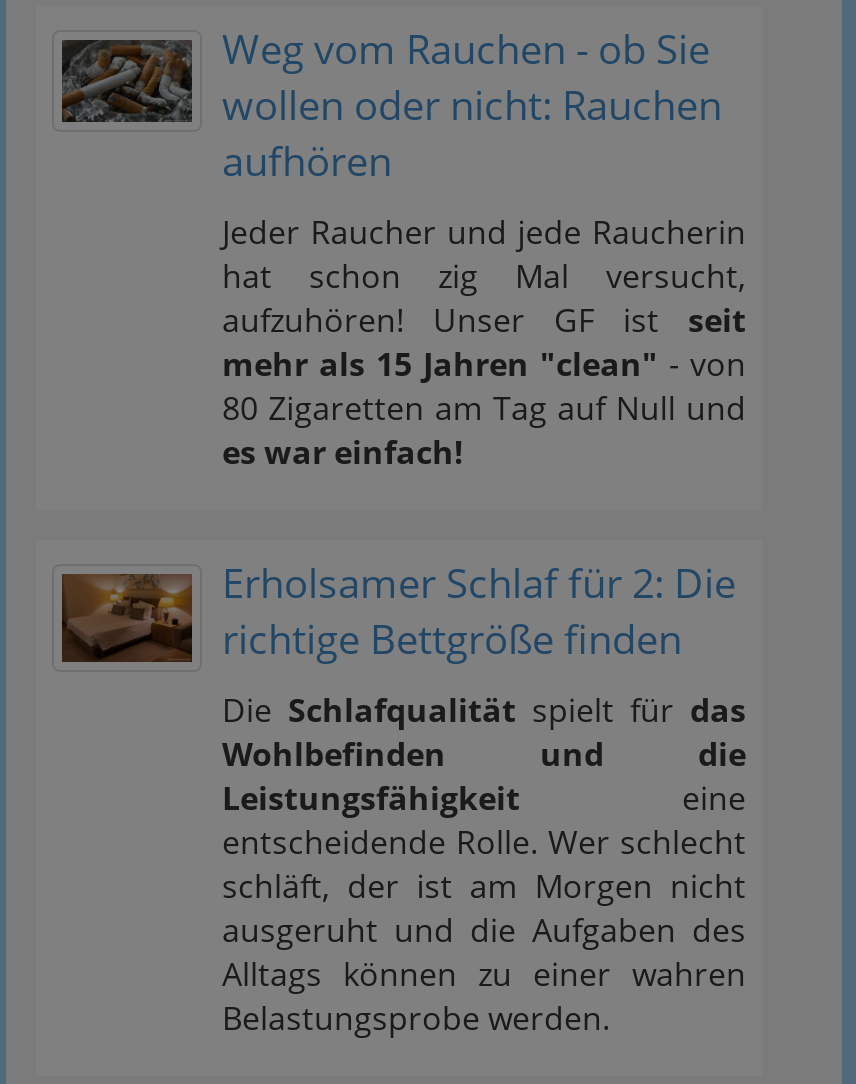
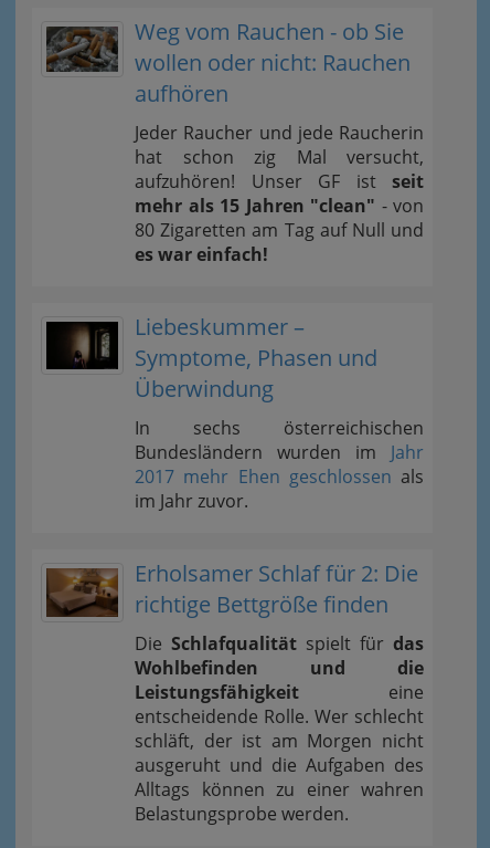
+ [image]
+ Liebeskummer –
+ Symptome, Phasen und
+ Überwindung
+ In sechs österreichischen
+ Bundesländern wurden im Jahr
+ 2017 mehr Ehen geschlossen als
+ im Jahr zuvor.
